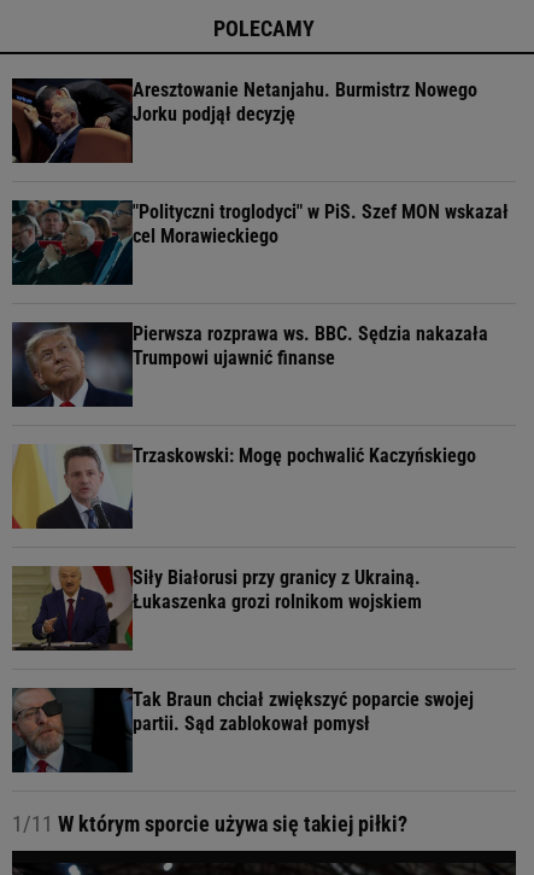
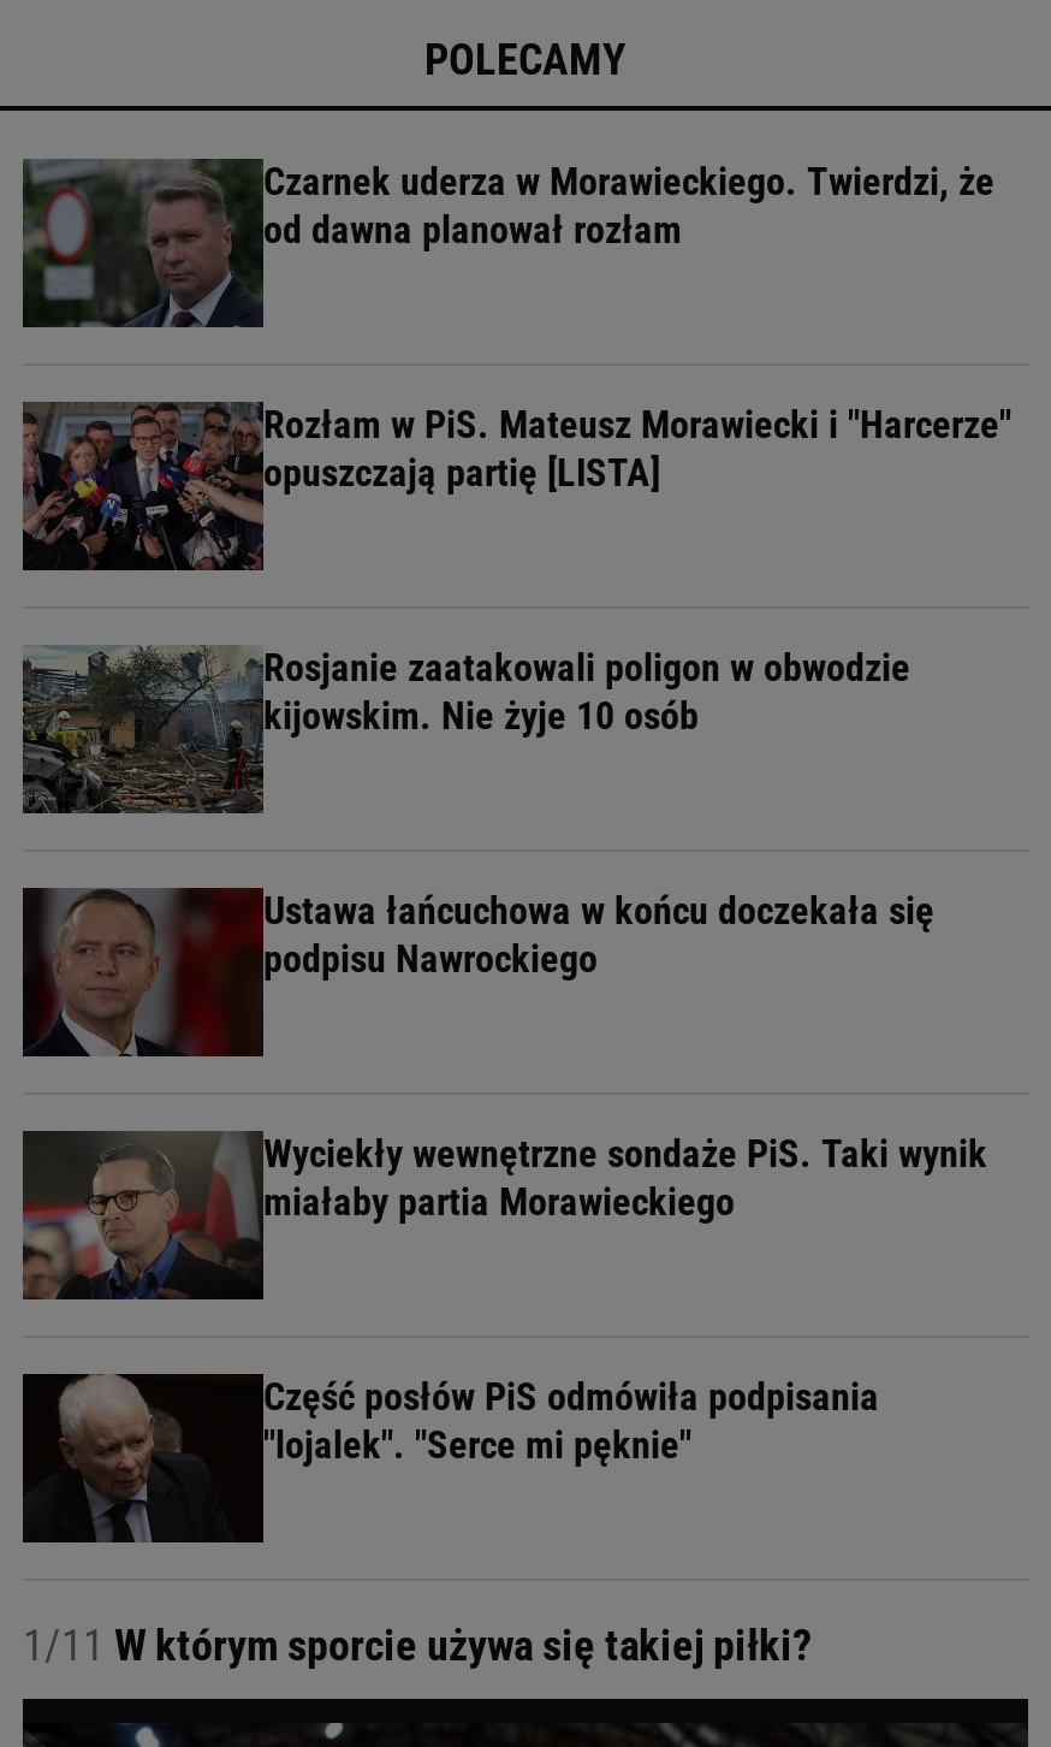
- [image]
- Aresztowanie Netanjahu. Burmistrz Nowego
- Jorku podjął decyzję
+ [image]
+ Czarnek uderza w Morawieckiego. Twierdzi, że
+ od dawna planował rozłam

- [image]
- "Polityczni troglodyci" w PiS. Szef MON wskazał
- cel Morawieckiego
+ [image]
+ Rozłam w PiS. Mateusz Morawiecki i "Harcerze"
+ opuszczają partię [LISTA]

- [image]
- Pierwsza rozprawa ws. BBC. Sędzia nakazała
- Trumpowi ujawnić finanse
+ [image]
+ Rosjanie zaatakowali poligon w obwodzie
+ kijowskim. Nie żyje 10 osób

- [image]
- Trzaskowski: Mogę pochwalić Kaczyńskiego
+ [image]
+ Ustawa łańcuchowa w końcu doczekała się
+ podpisu Nawrockiego

- [image]
- Siły Białorusi przy granicy z Ukrainą.
- Łukaszenka grozi rolnikom wojskiem
+ [image]
+ Wyciekły wewnętrzne sondaże PiS. Taki wynik
+ miałaby partia Morawieckiego

- [image]
- Tak Braun chciał zwiększyć poparcie swojej
- partii. Sąd zablokował pomysł
+ [image]
+ Część posłów PiS odmówiła podpisania
+ "lojalek". "Serce mi pęknie"
